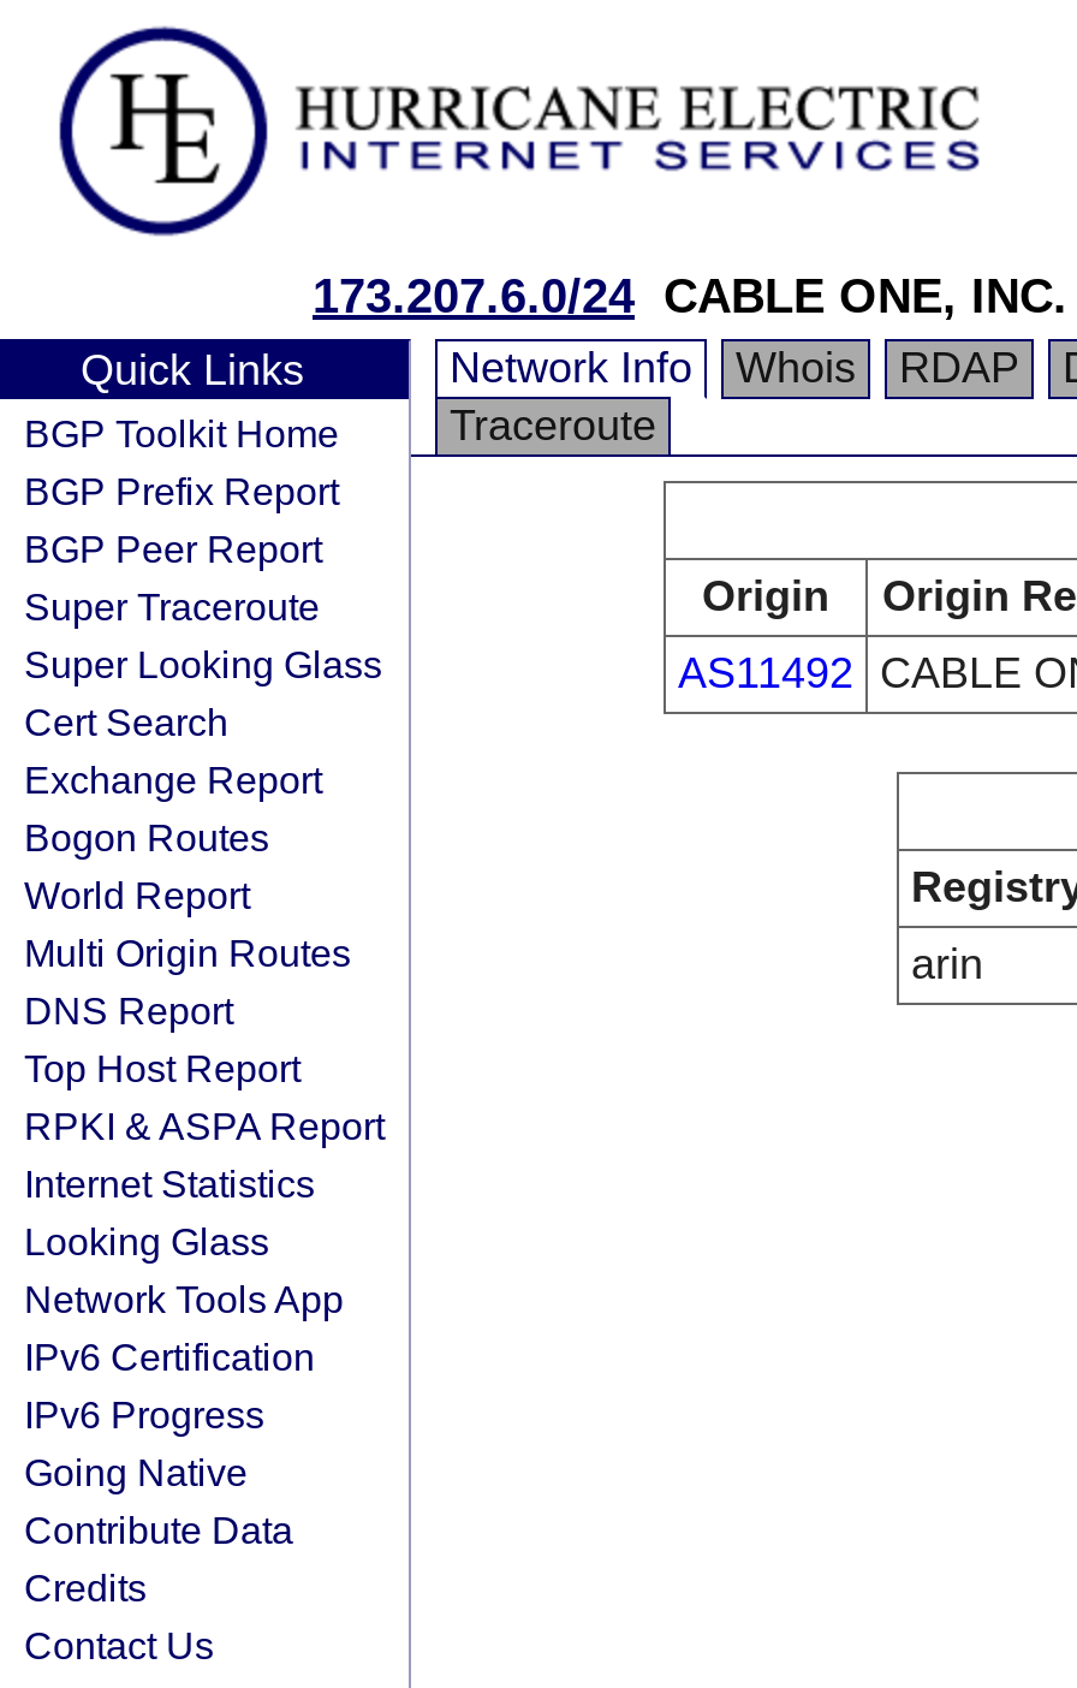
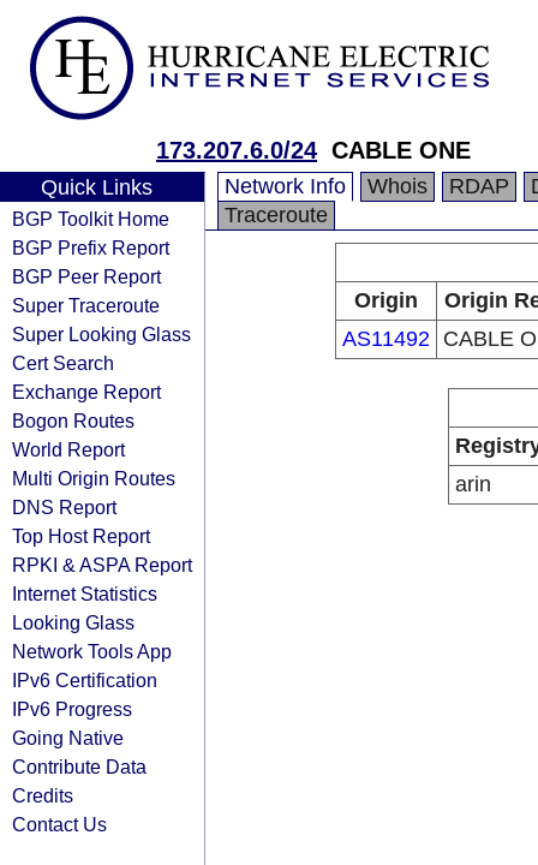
- 173.207.6.0/24 CABLE ONE, INC.
+ 173.207.6.0/24 CABLE ONE
